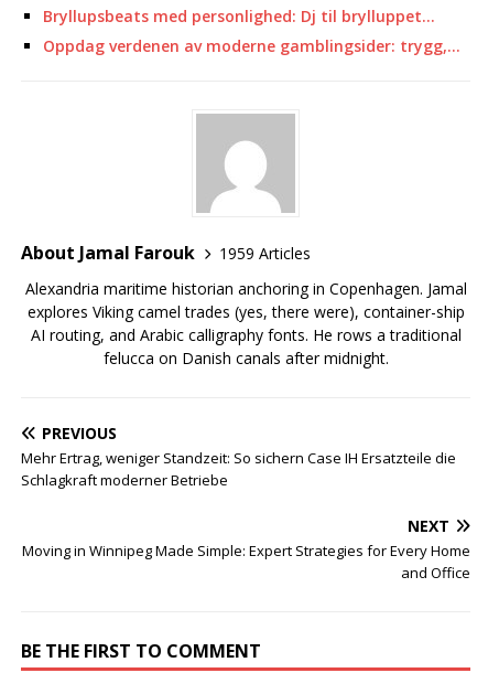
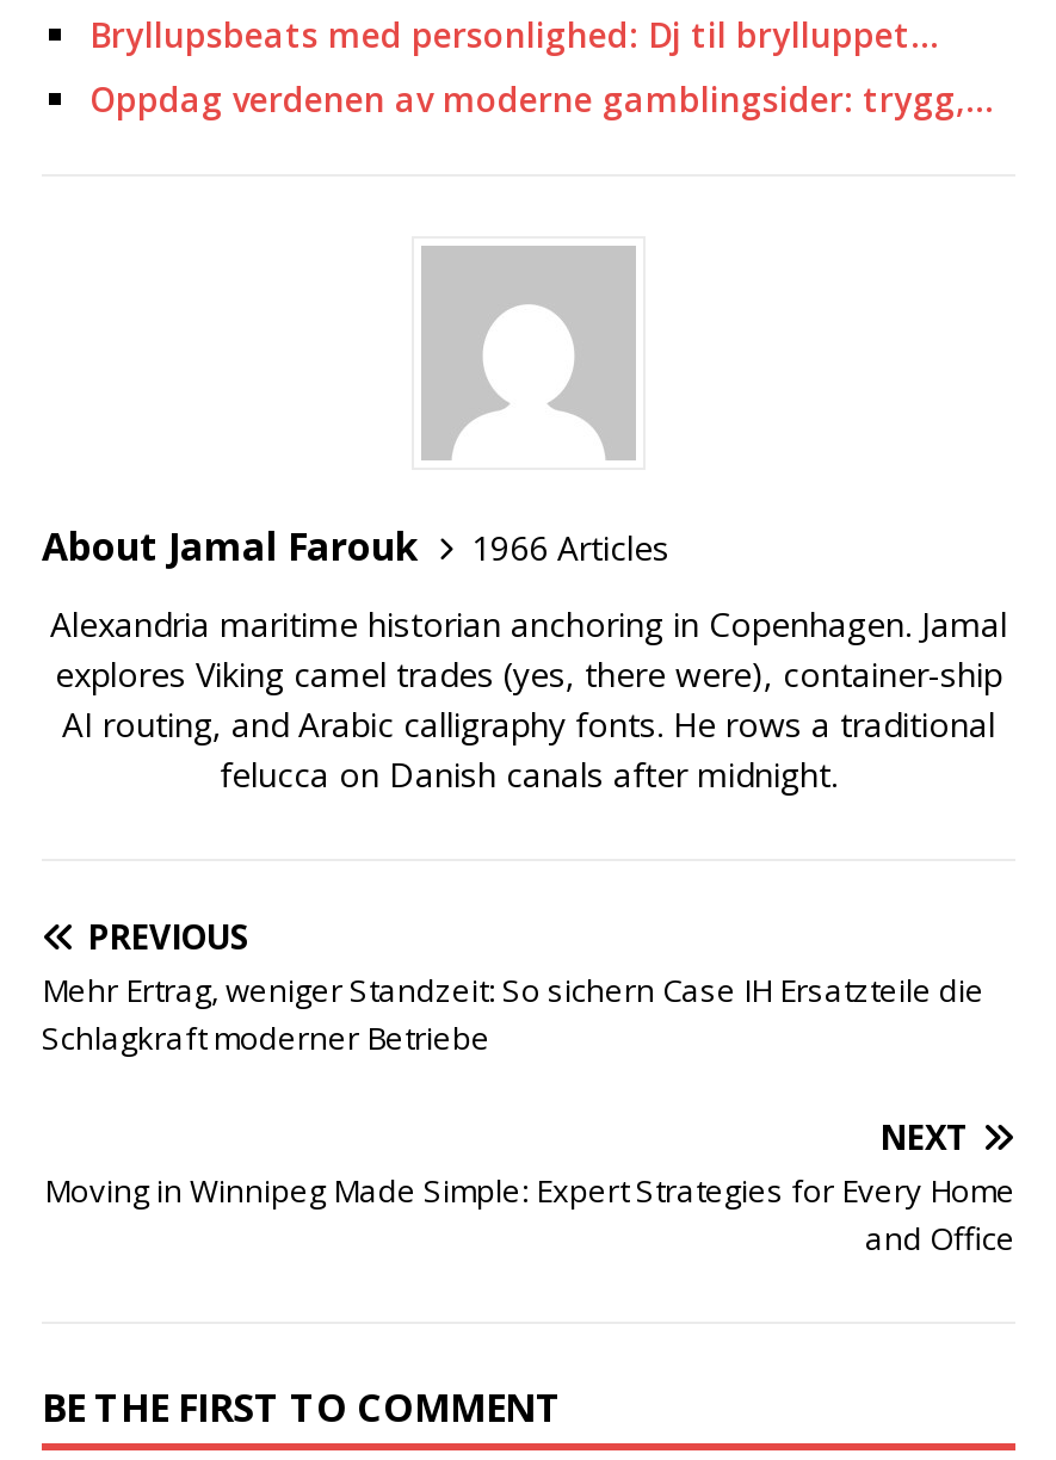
- About Jamal Farouk 1959 Articles
+ About Jamal Farouk 1966 Articles
